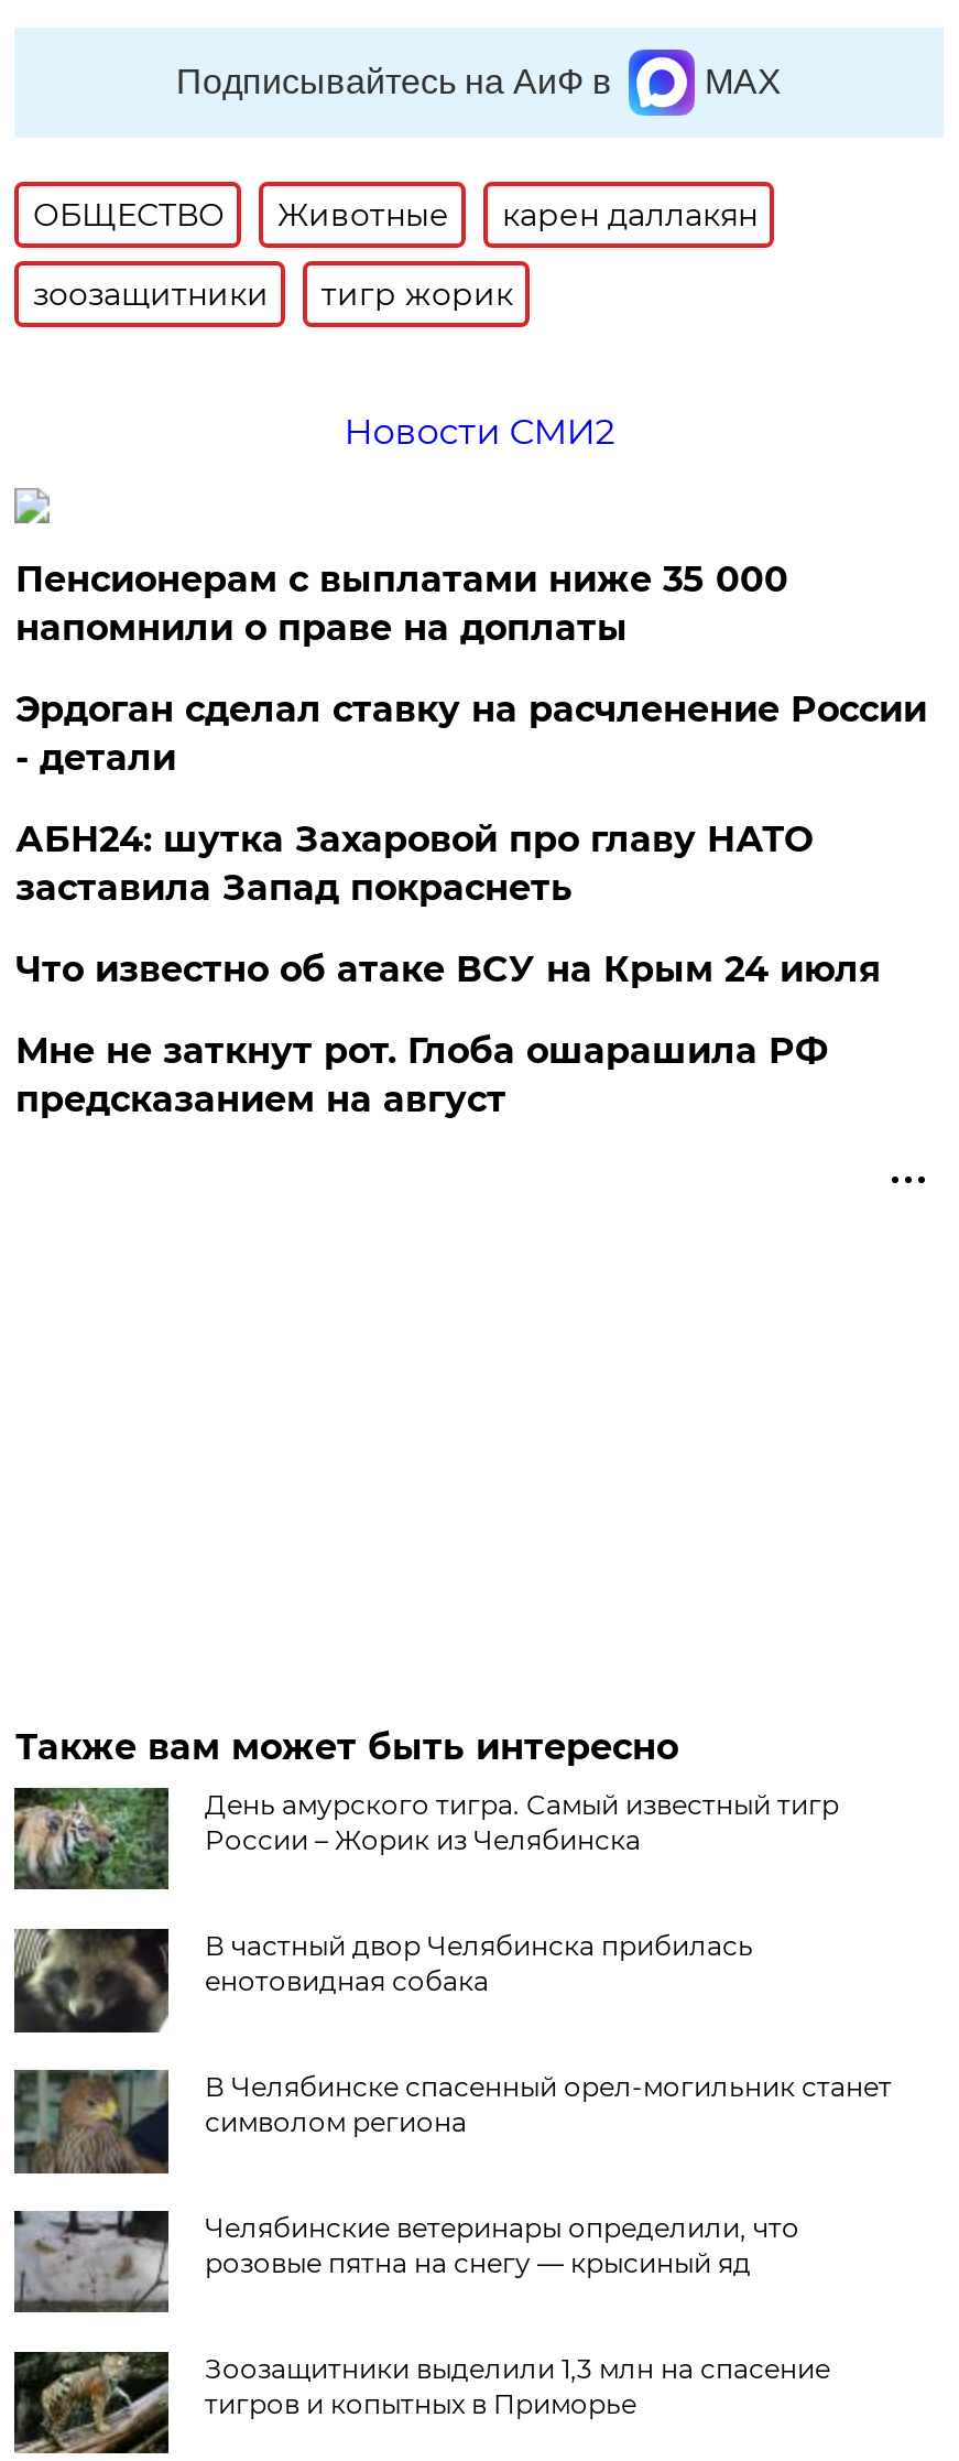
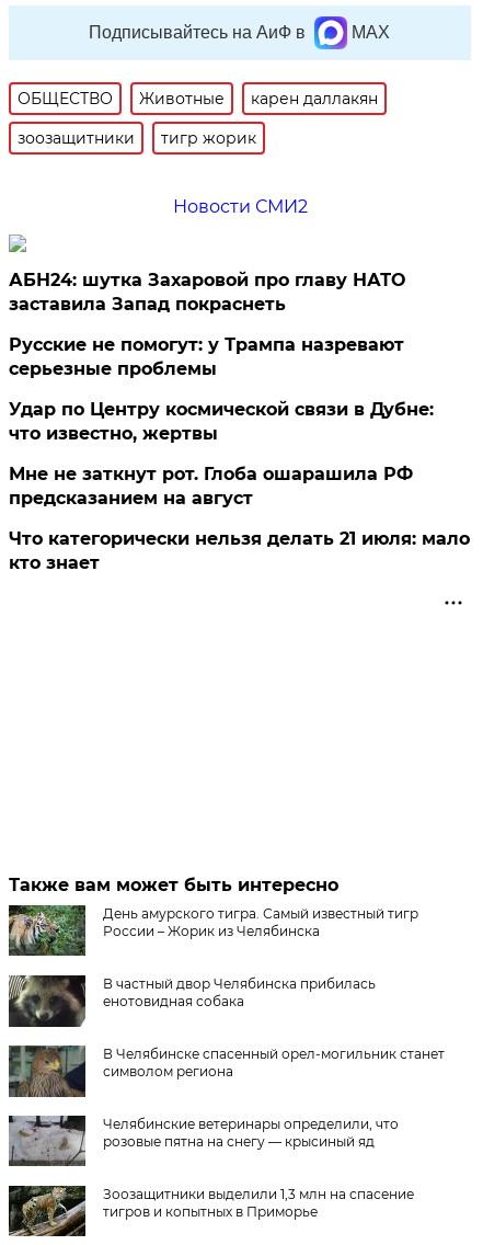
- Пенсионерам с выплатами ниже 35 000
- напомнили о праве на доплаты
- Эрдоган сделал ставку на расчленение России
- - детали

moved up: АБН24: шутка Захаровой про главу НАТО | заставила Запад покраснеть

- Что известно об атаке ВСУ на Крым 24 июля
+ Русские не помогут: у Трампа назревают
+ серьезные проблемы
+ Удар по Центру космической связи в Дубне:
+ что известно, жертвы

moved up: Мне не заткнут рот. Глоба ошарашила РФ | предсказанием на август

+ Что категорически нельзя делать 21 июля: мало
+ кто знает
